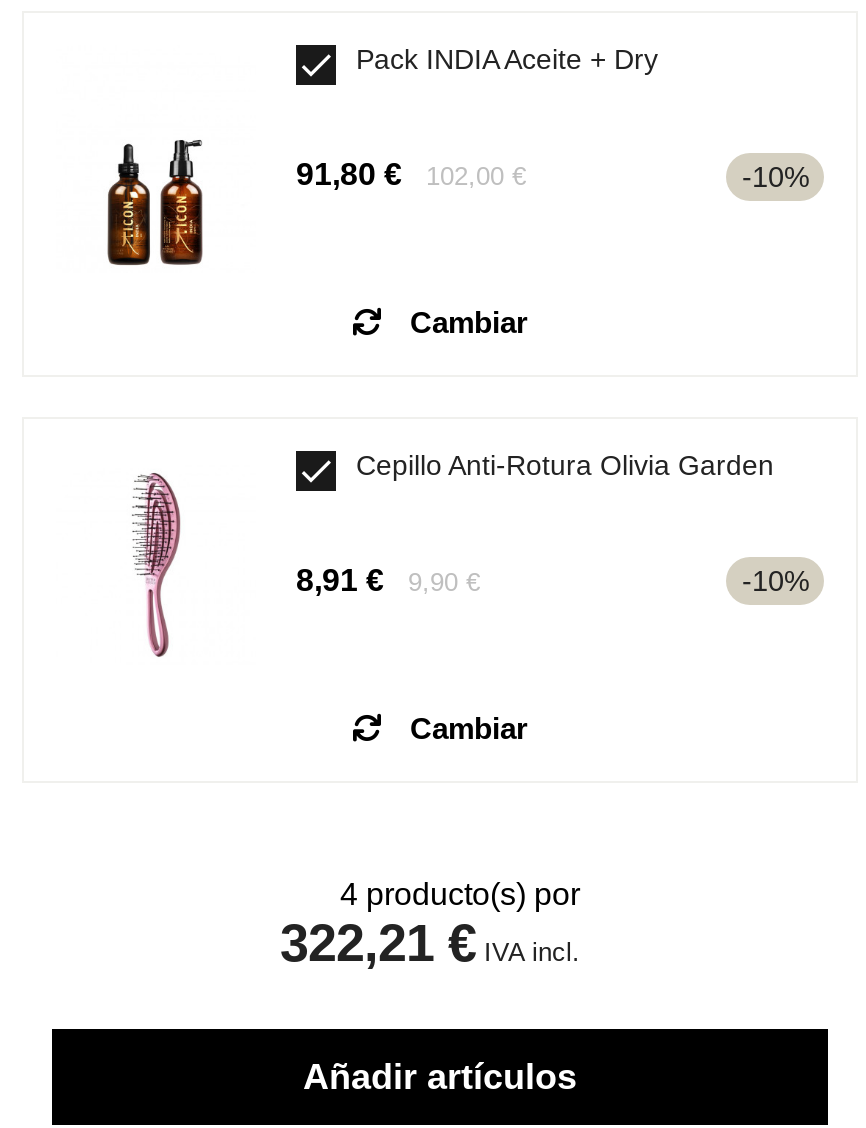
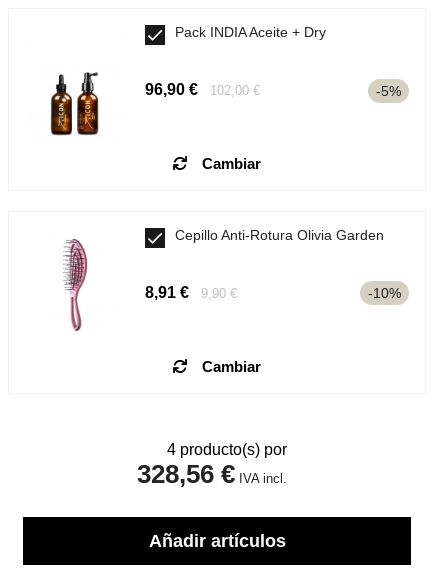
- 91,80 € 102,00 €
+ 96,90 € 102,00 €

- -10%
+ -5%

- 322,21 € IVA incl.
+ 328,56 € IVA incl.
